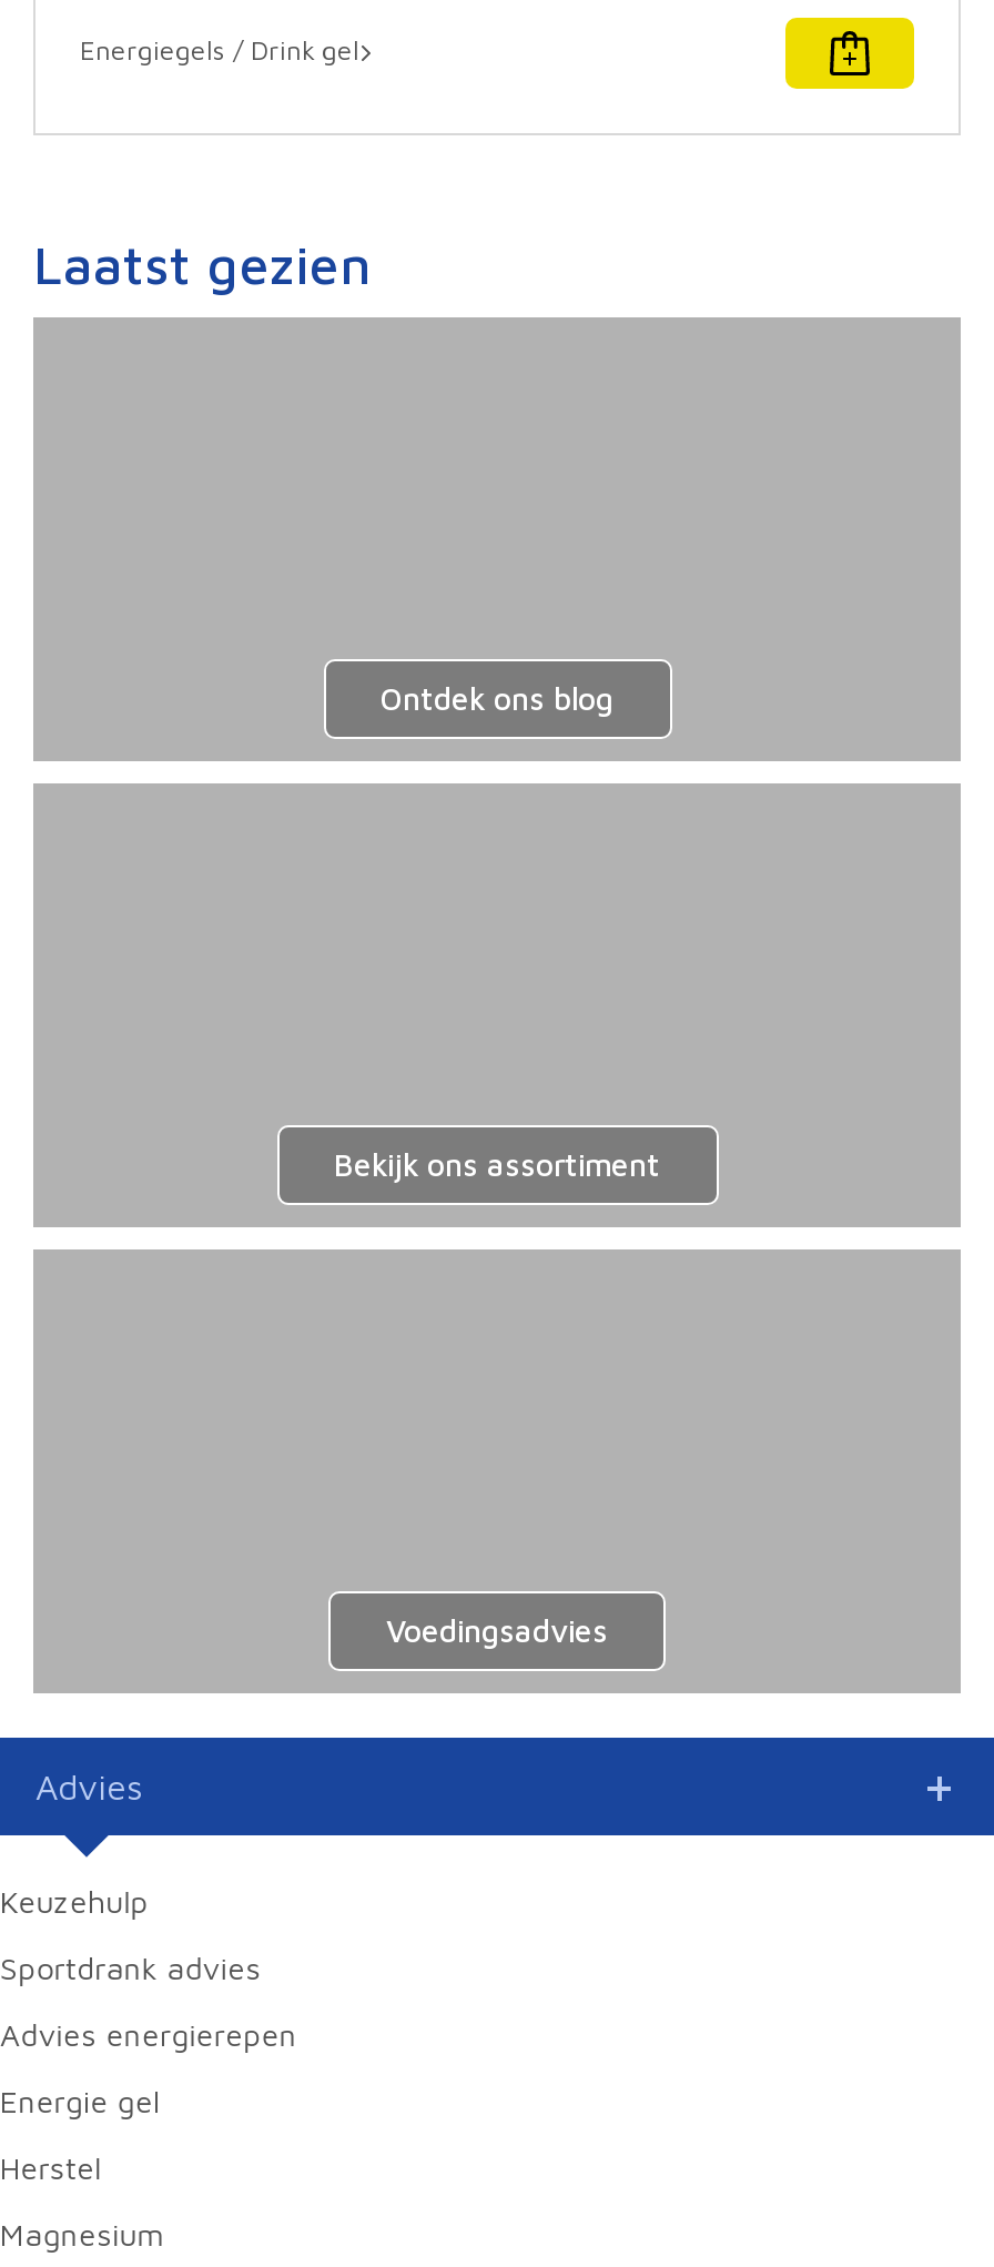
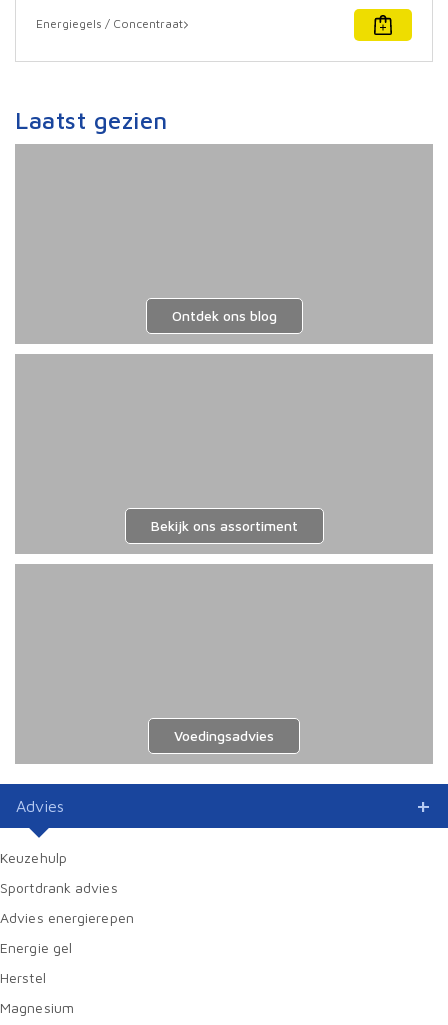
- Energiegels / Drink gel
+ Energiegels / Concentraat
